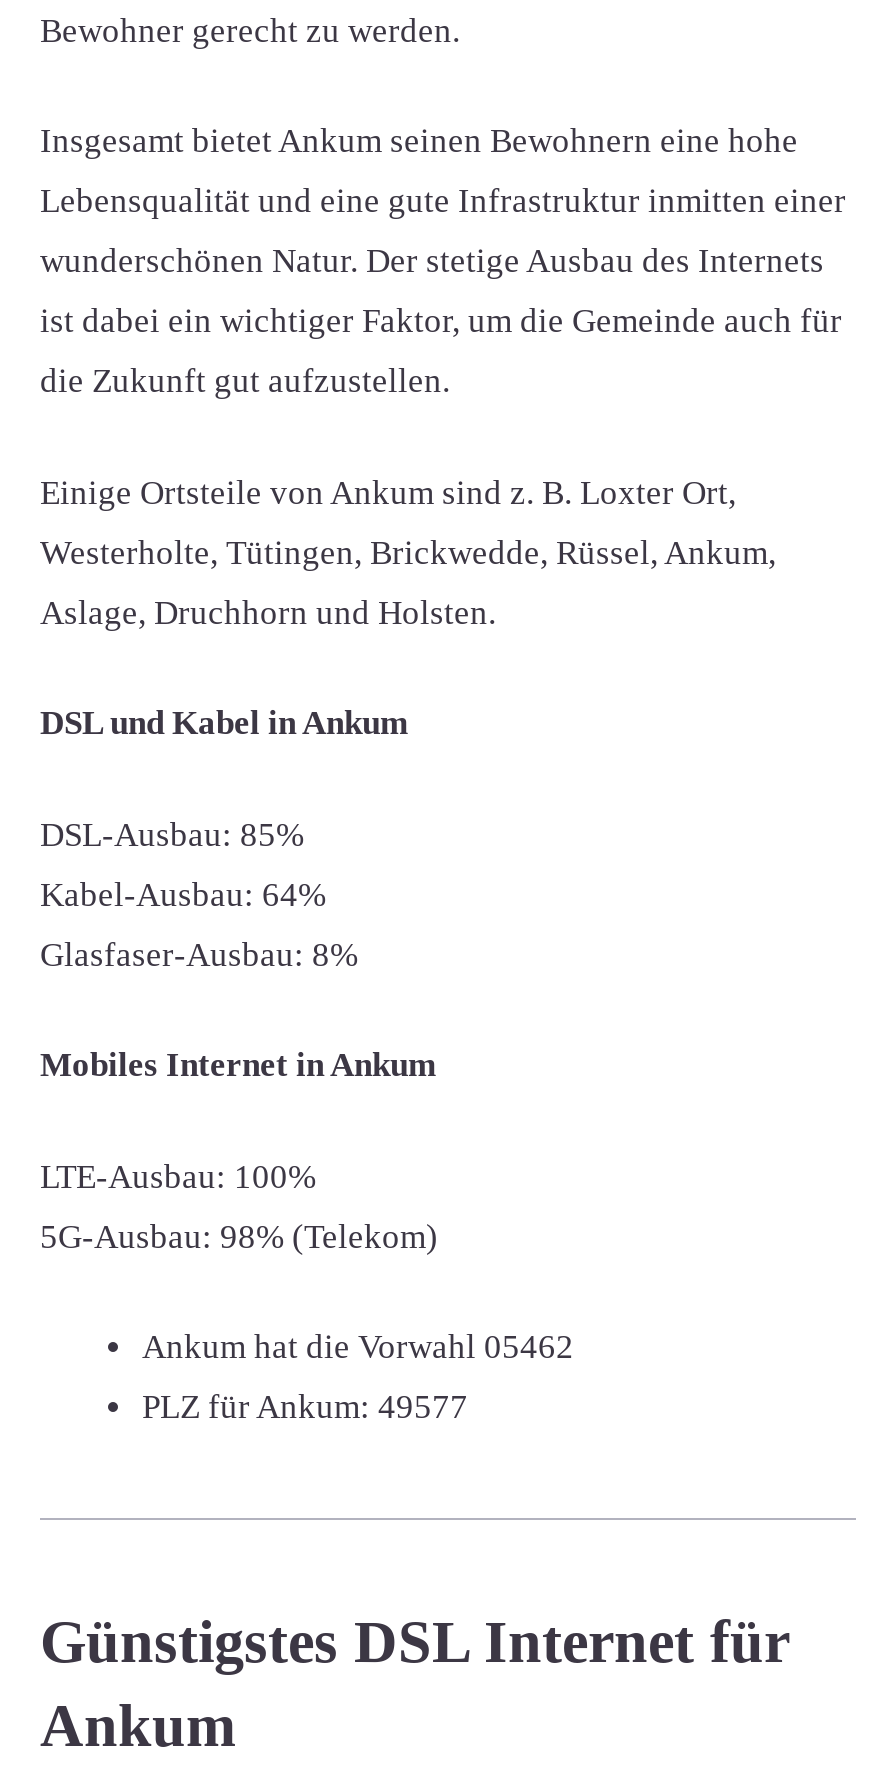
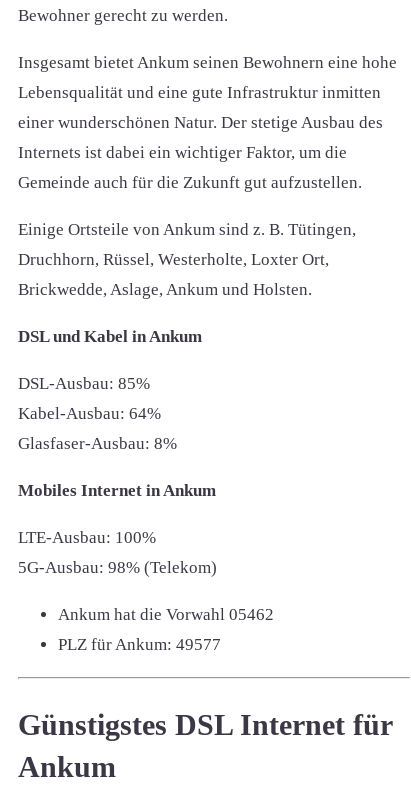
- Lebensqualität und eine gute Infrastruktur inmitten einer
+ Lebensqualität und eine gute Infrastruktur inmitten

- wunderschönen Natur. Der stetige Ausbau des Internets
+ einer wunderschönen Natur. Der stetige Ausbau des

- ist dabei ein wichtiger Faktor, um die Gemeinde auch für
+ Internets ist dabei ein wichtiger Faktor, um die

- die Zukunft gut aufzustellen.
+ Gemeinde auch für die Zukunft gut aufzustellen.

- Einige Ortsteile von Ankum sind z. B. Loxter Ort,
+ Einige Ortsteile von Ankum sind z. B. Tütingen,

- Westerholte, Tütingen, Brickwedde, Rüssel, Ankum,
+ Druchhorn, Rüssel, Westerholte, Loxter Ort,

- Aslage, Druchhorn und Holsten.
+ Brickwedde, Aslage, Ankum und Holsten.
